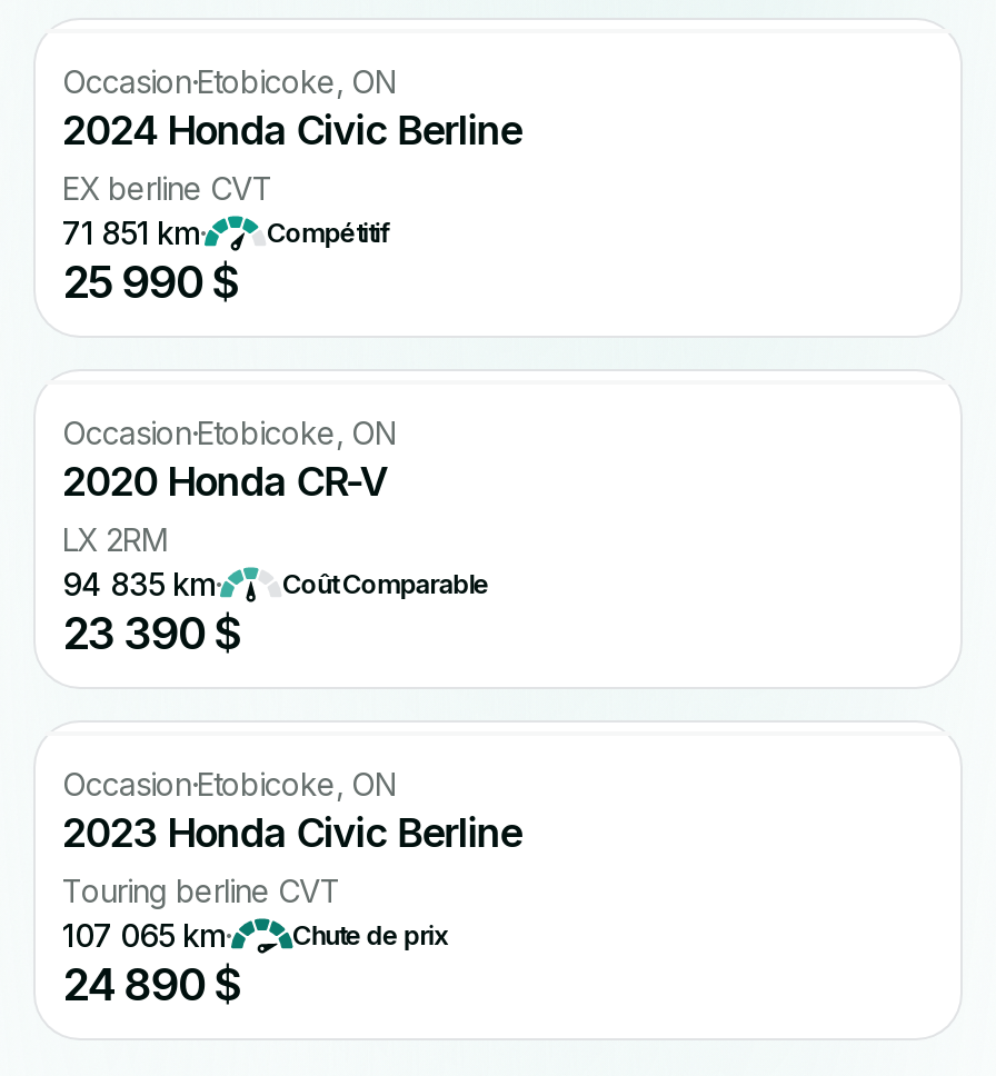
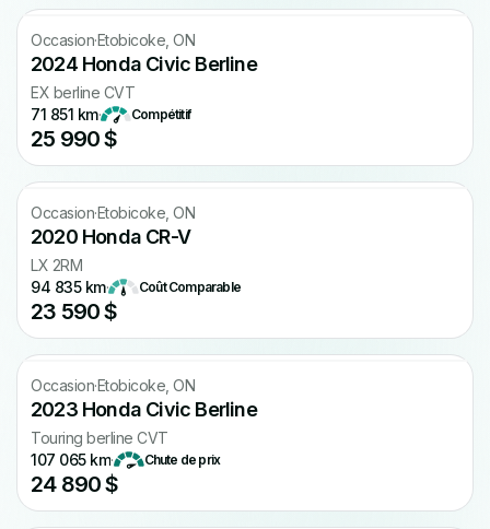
- 23 390 $
+ 23 590 $
